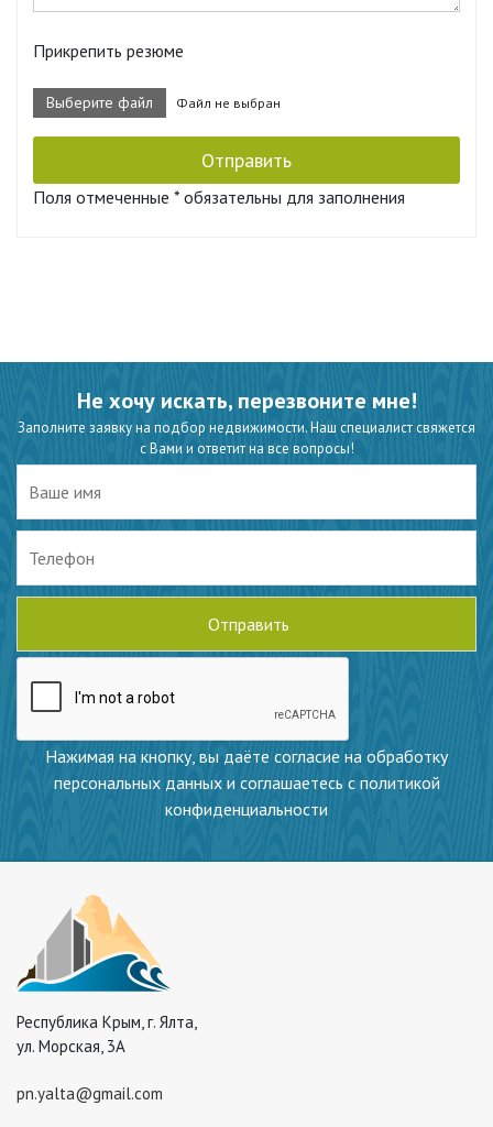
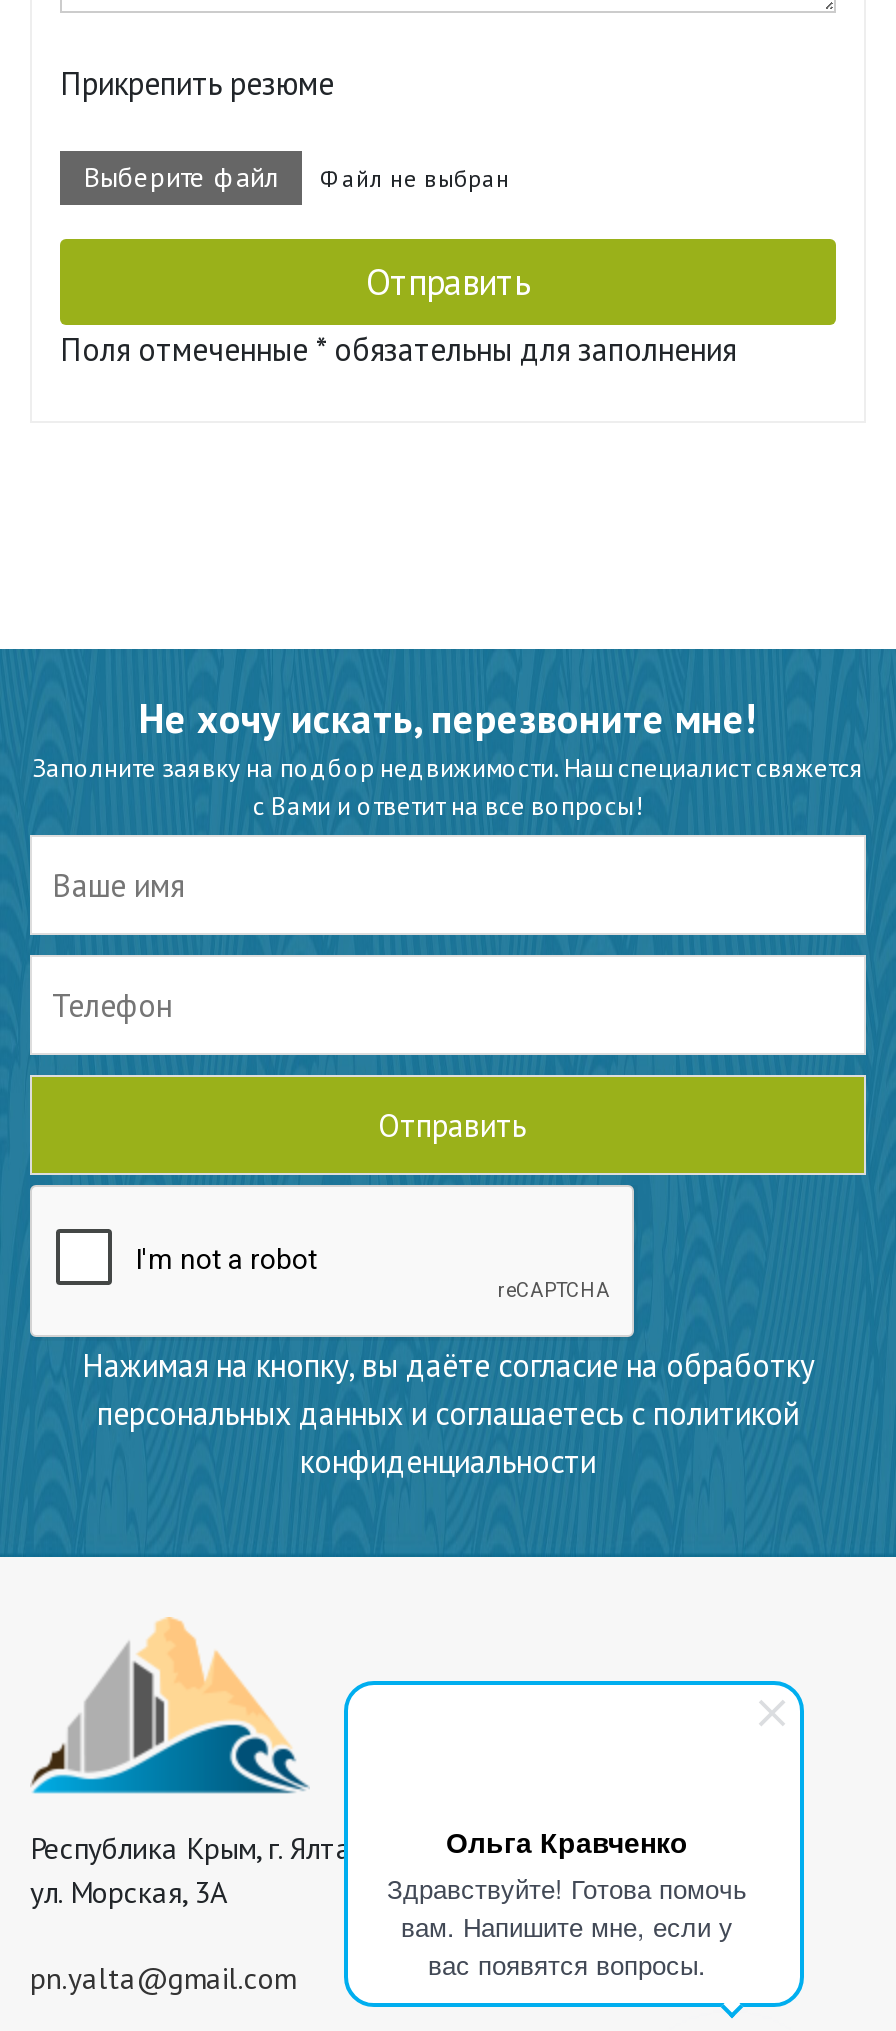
+ [image]
+ Ольга Кравченко
+ Здравствуйте! Готова помочь
+ вам. Напишите мне, если у
+ вас появятся вопросы.
